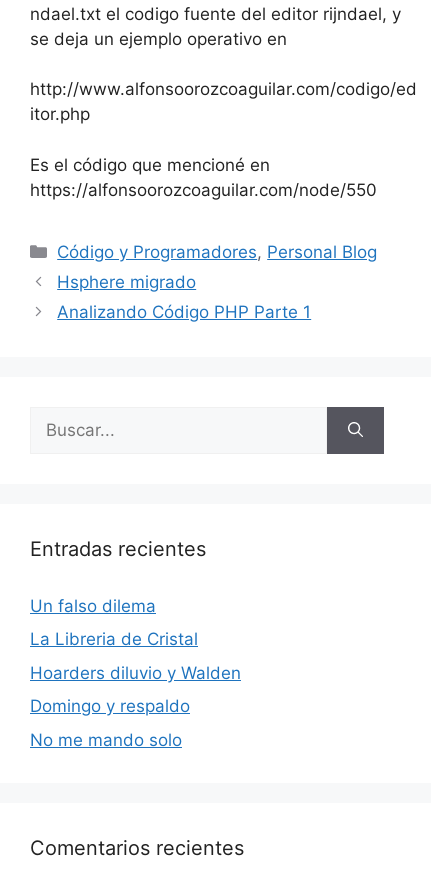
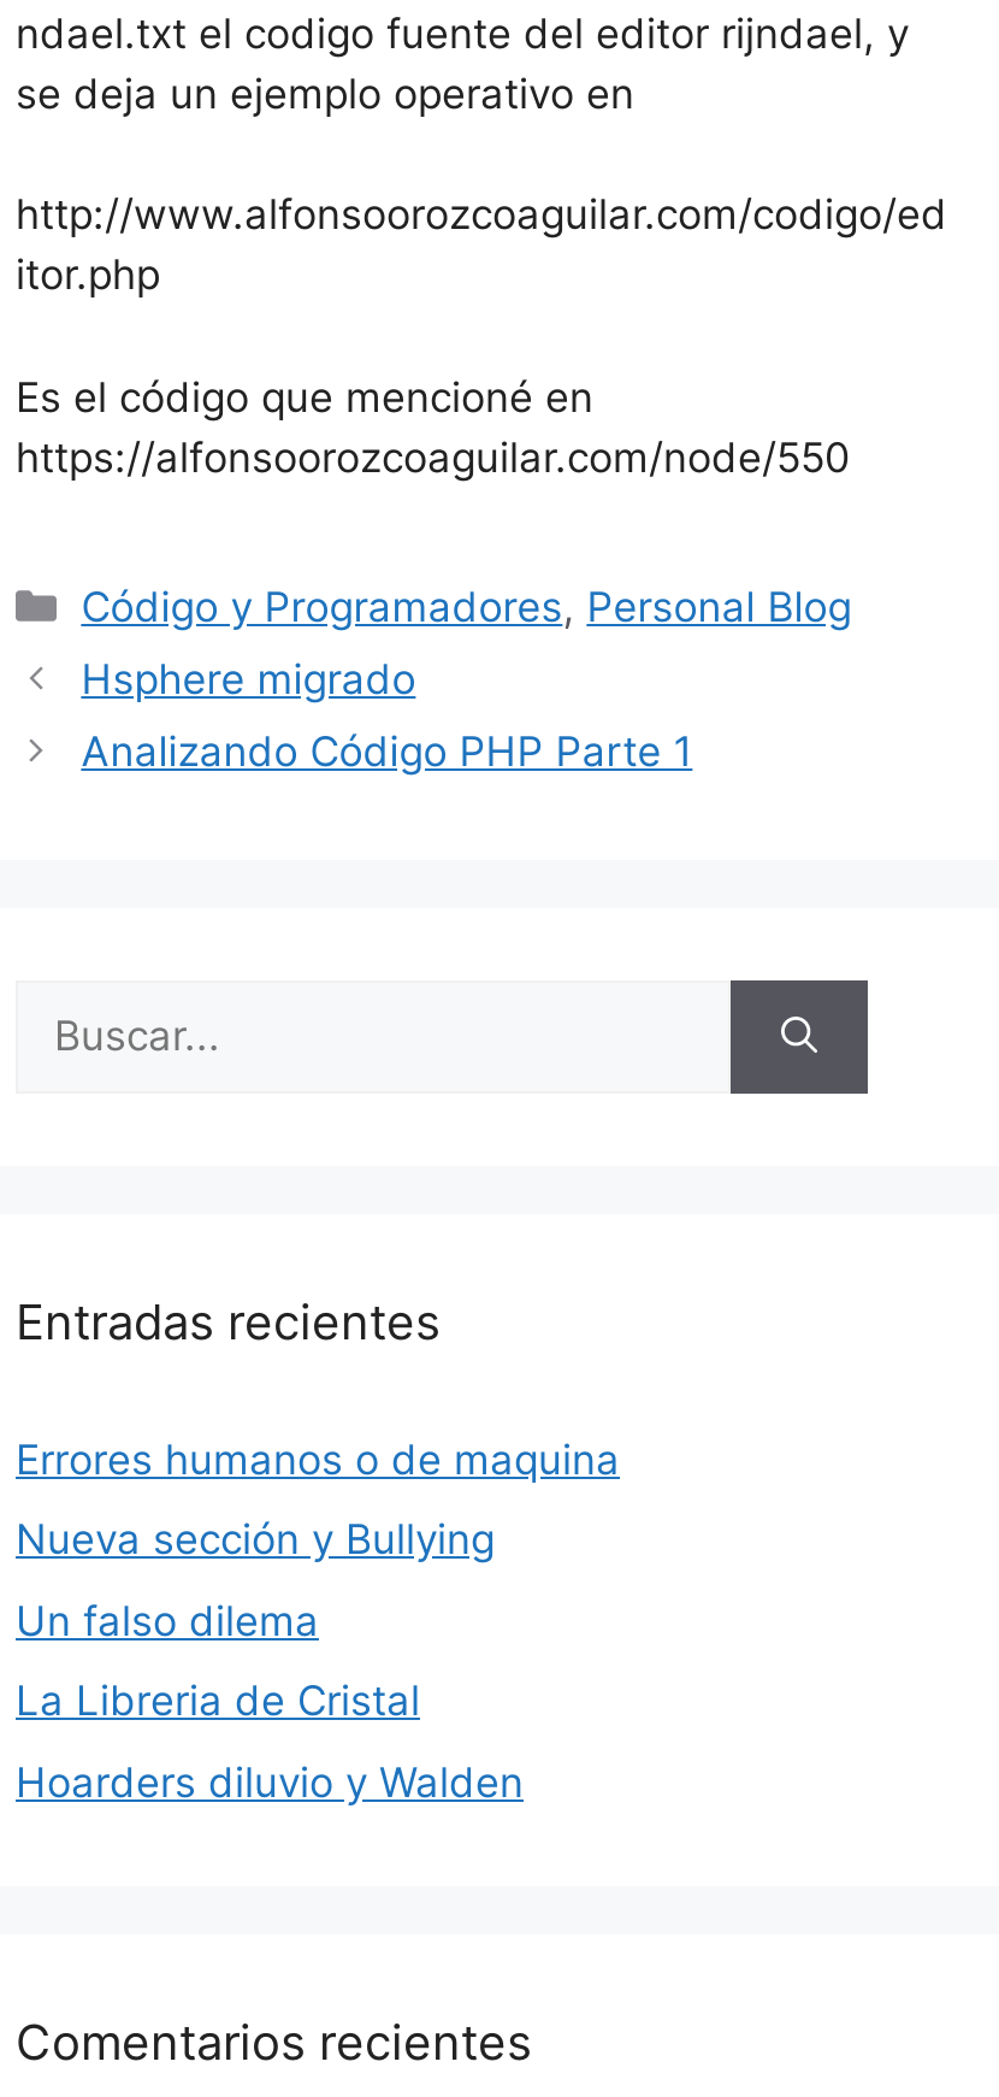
+ Errores humanos o de maquina
+ Nueva sección y Bullying

moved down: Un falso dilema | La Libreria de Cristal | Hoarders diluvio y Walden

- Domingo y respaldo
- No me mando solo
